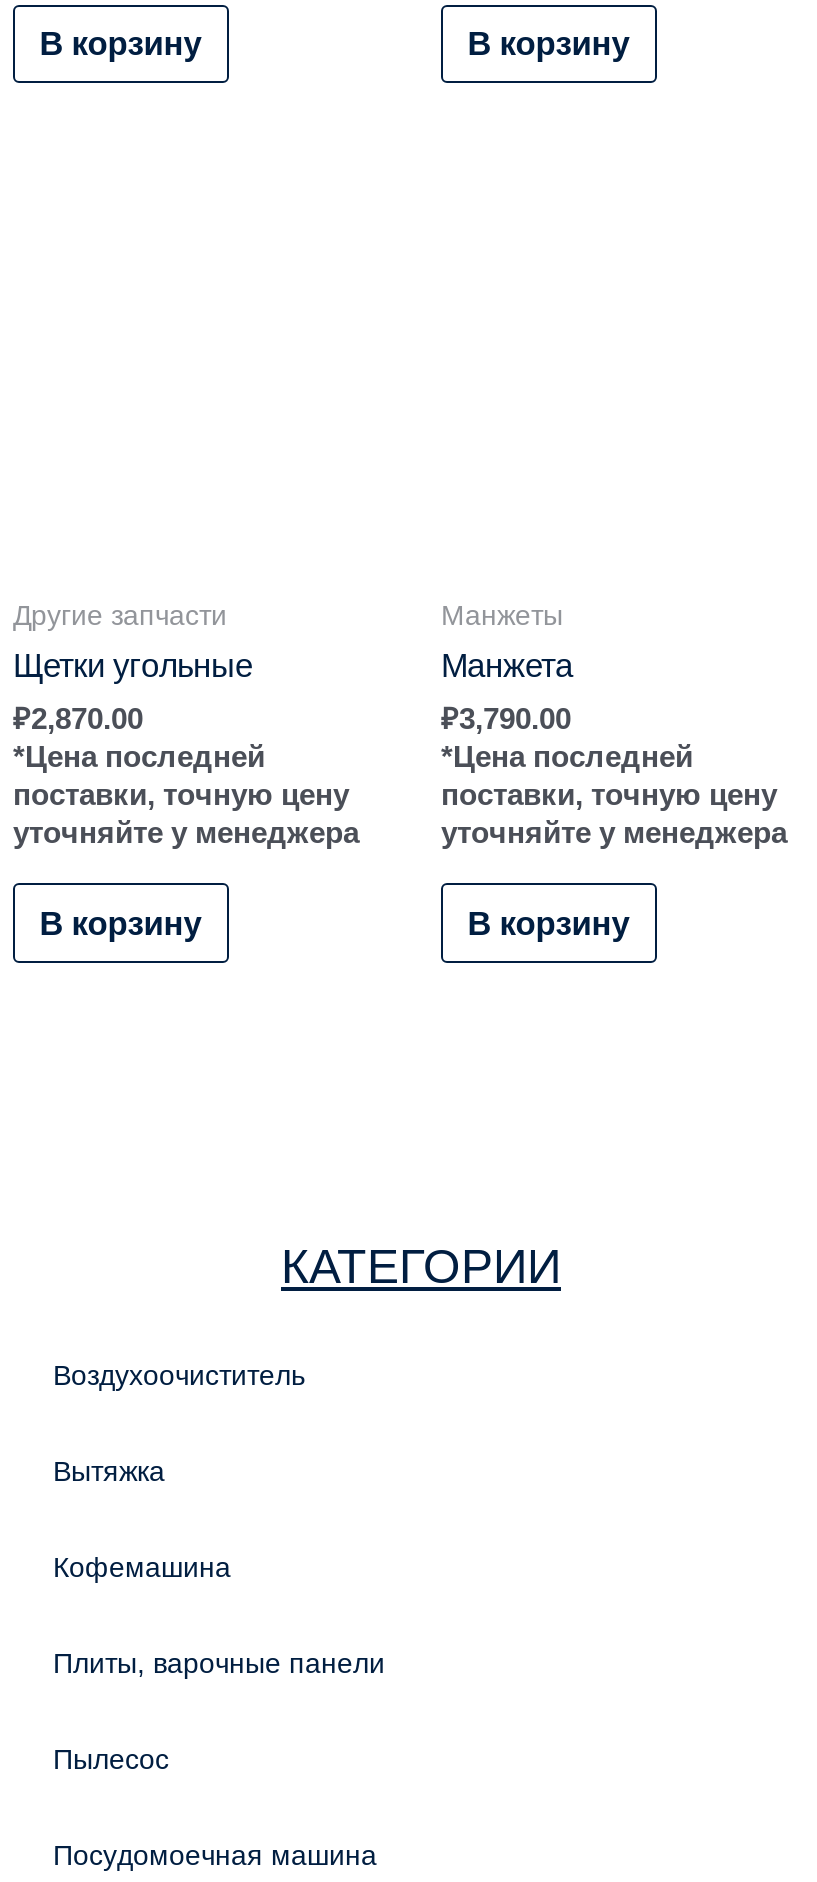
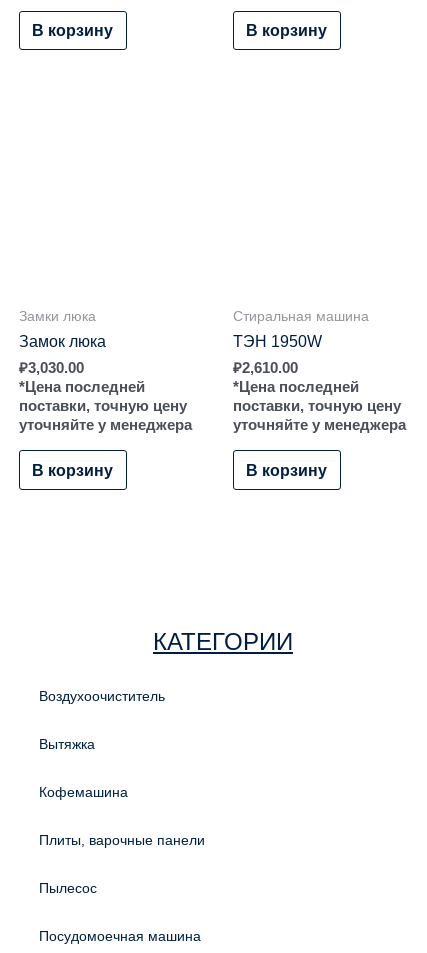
- Другие запчасти
- Щетки угольные
+ Замки люка
+ Замок люка

- Манжеты
- Манжета
+ Стиральная машина
+ ТЭН 1950W

- ₽2,870.00
+ ₽3,030.00

- ₽3,790.00
+ ₽2,610.00
